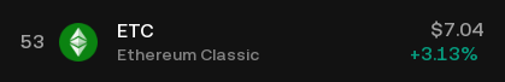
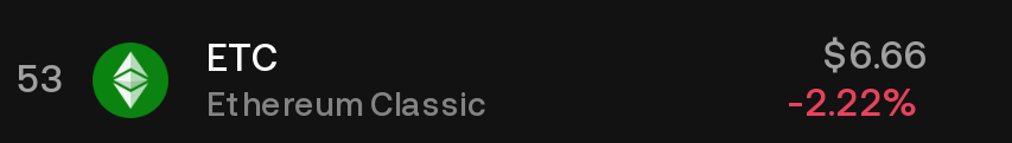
- $7.04
- +3.13%
+ $6.66
+ -2.22%
